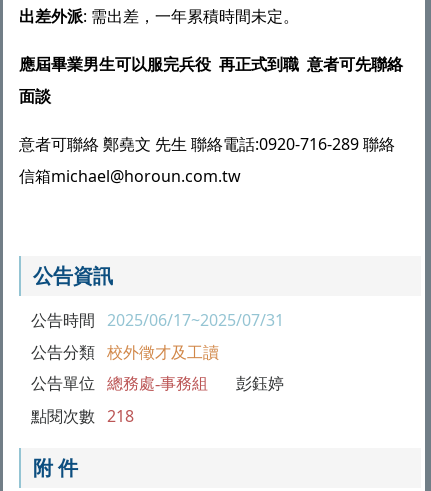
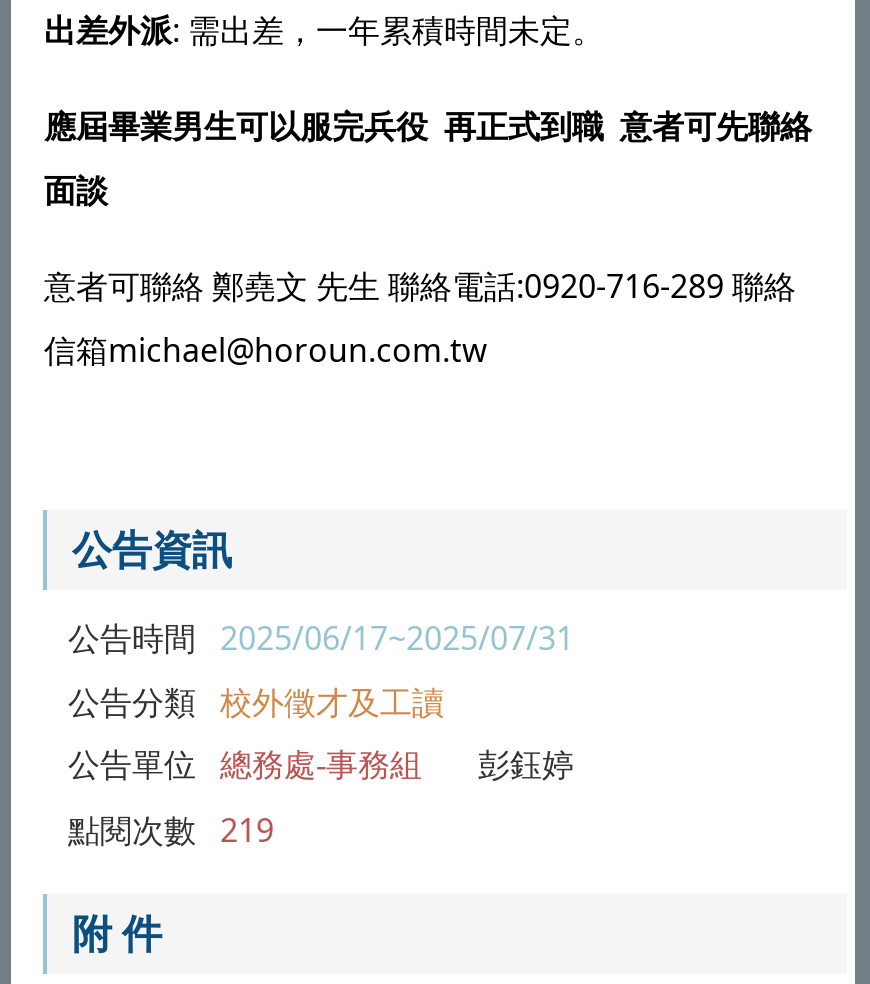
- 點閱次數 218
+ 點閱次數 219
